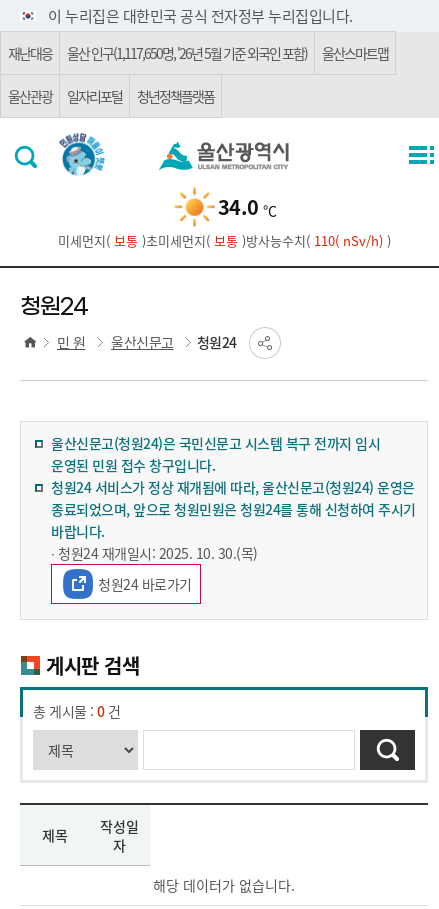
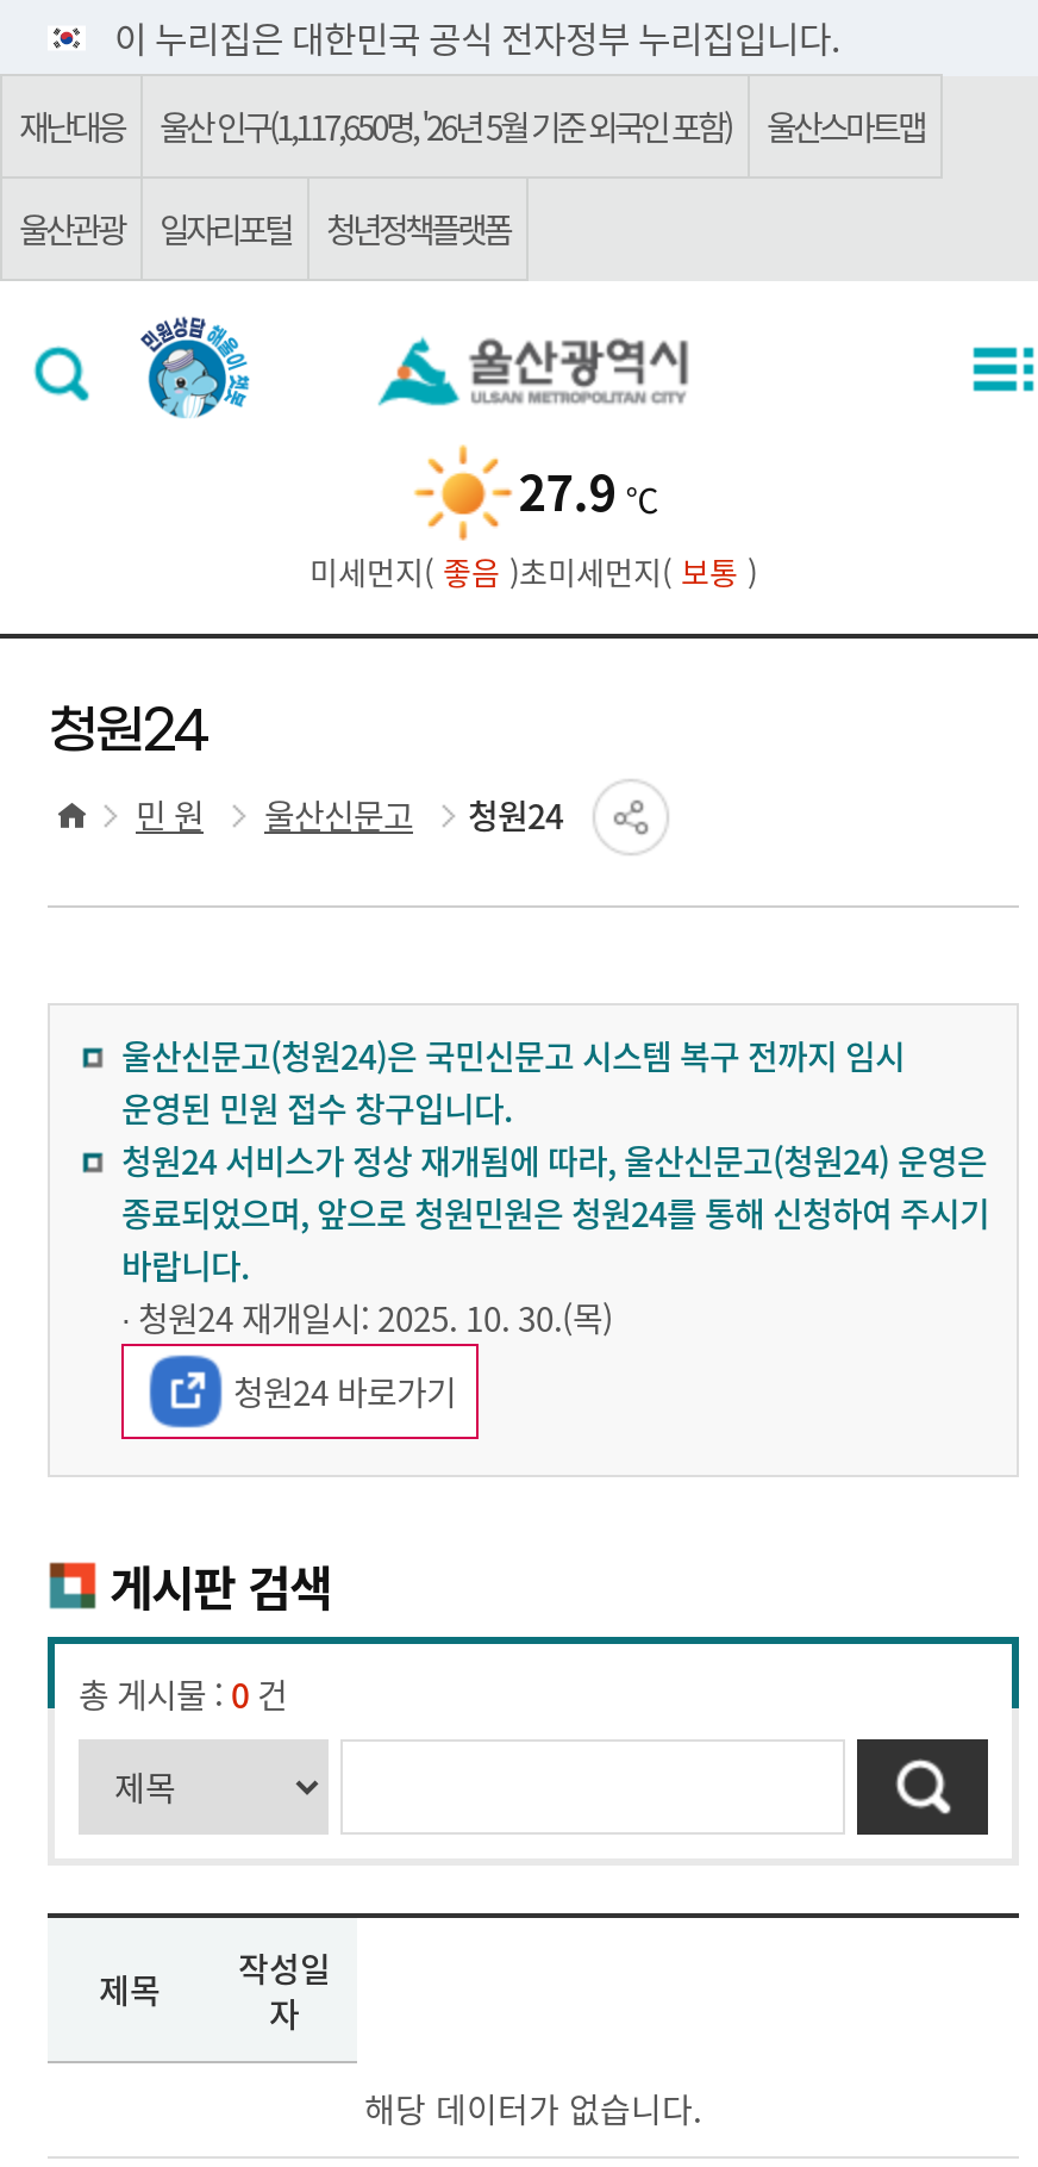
- 34.0 ℃
- 미세먼지(보통) 초미세먼지(보통) 방사능수치(110( nSv/h))
+ 27.9 ℃
+ 미세먼지(좋음) 초미세먼지(보통)
